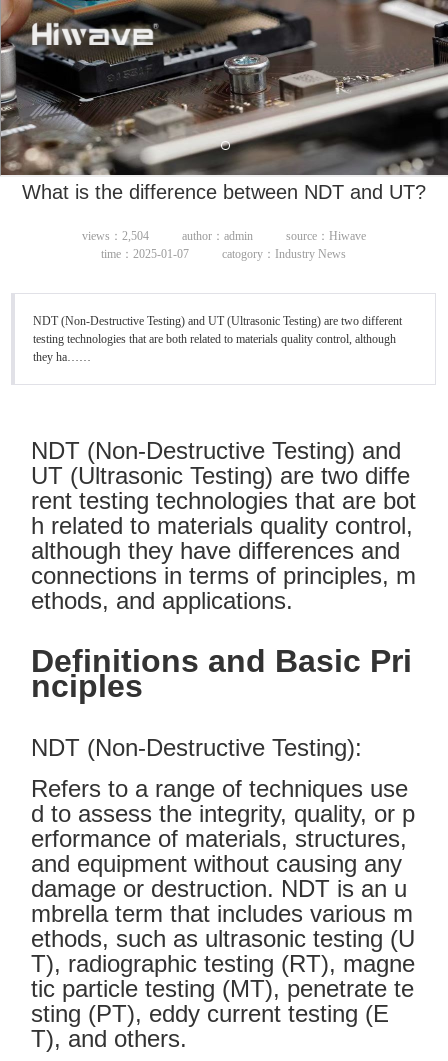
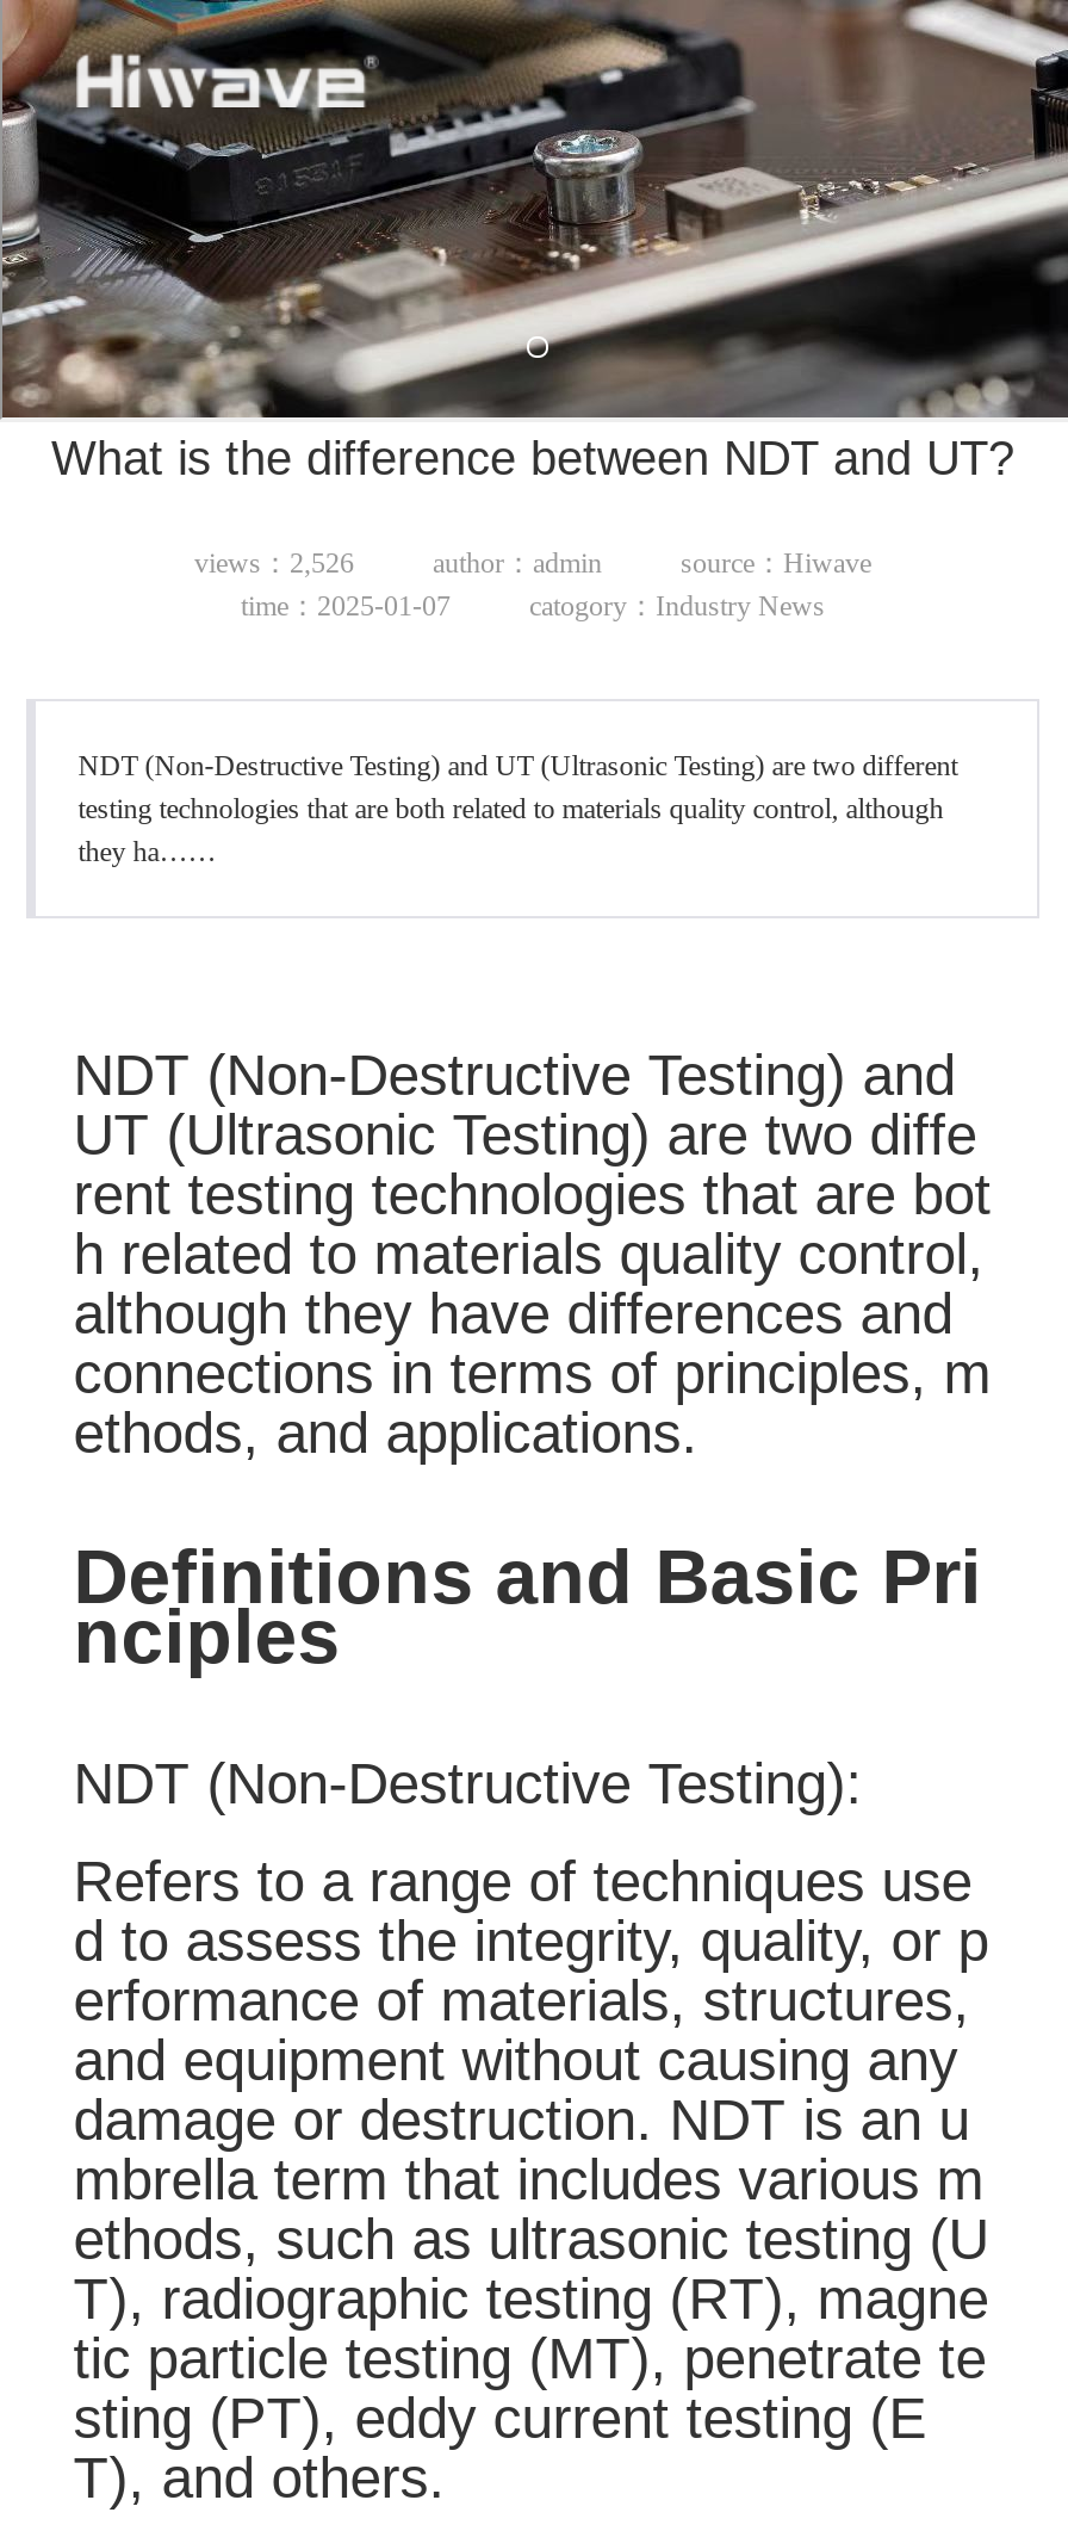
- views：2,504
+ views：2,526
